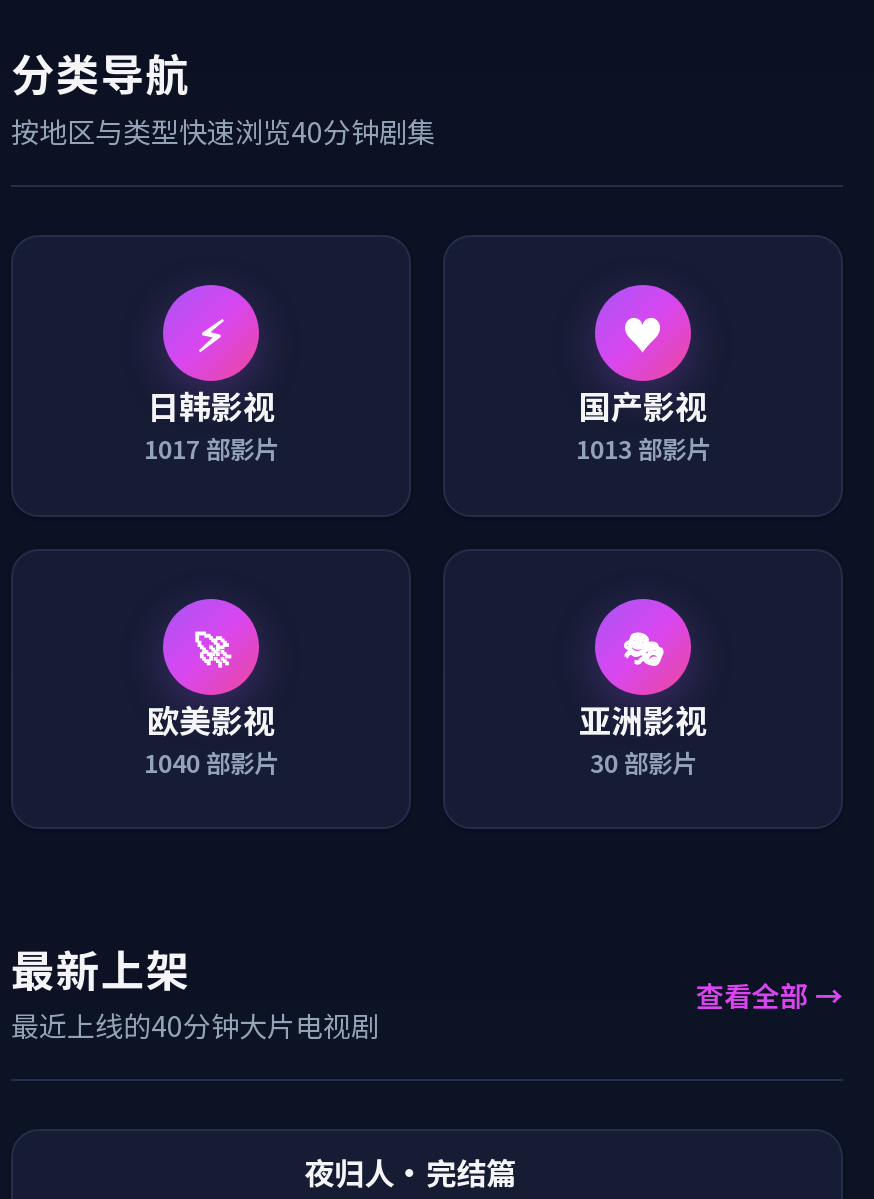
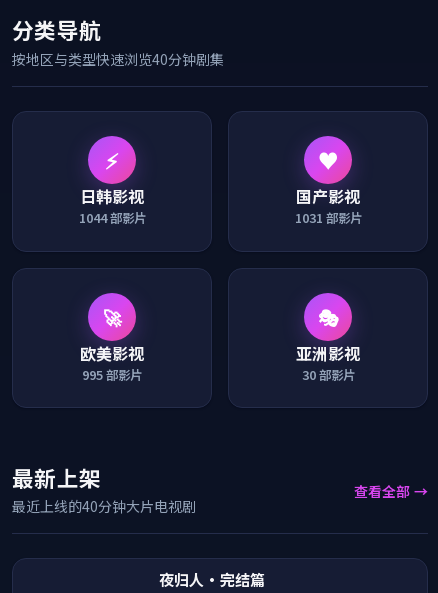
- 1017部影片
+ 1044部影片

- 1013部影片
+ 1031部影片

- 1040部影片
+ 995部影片
